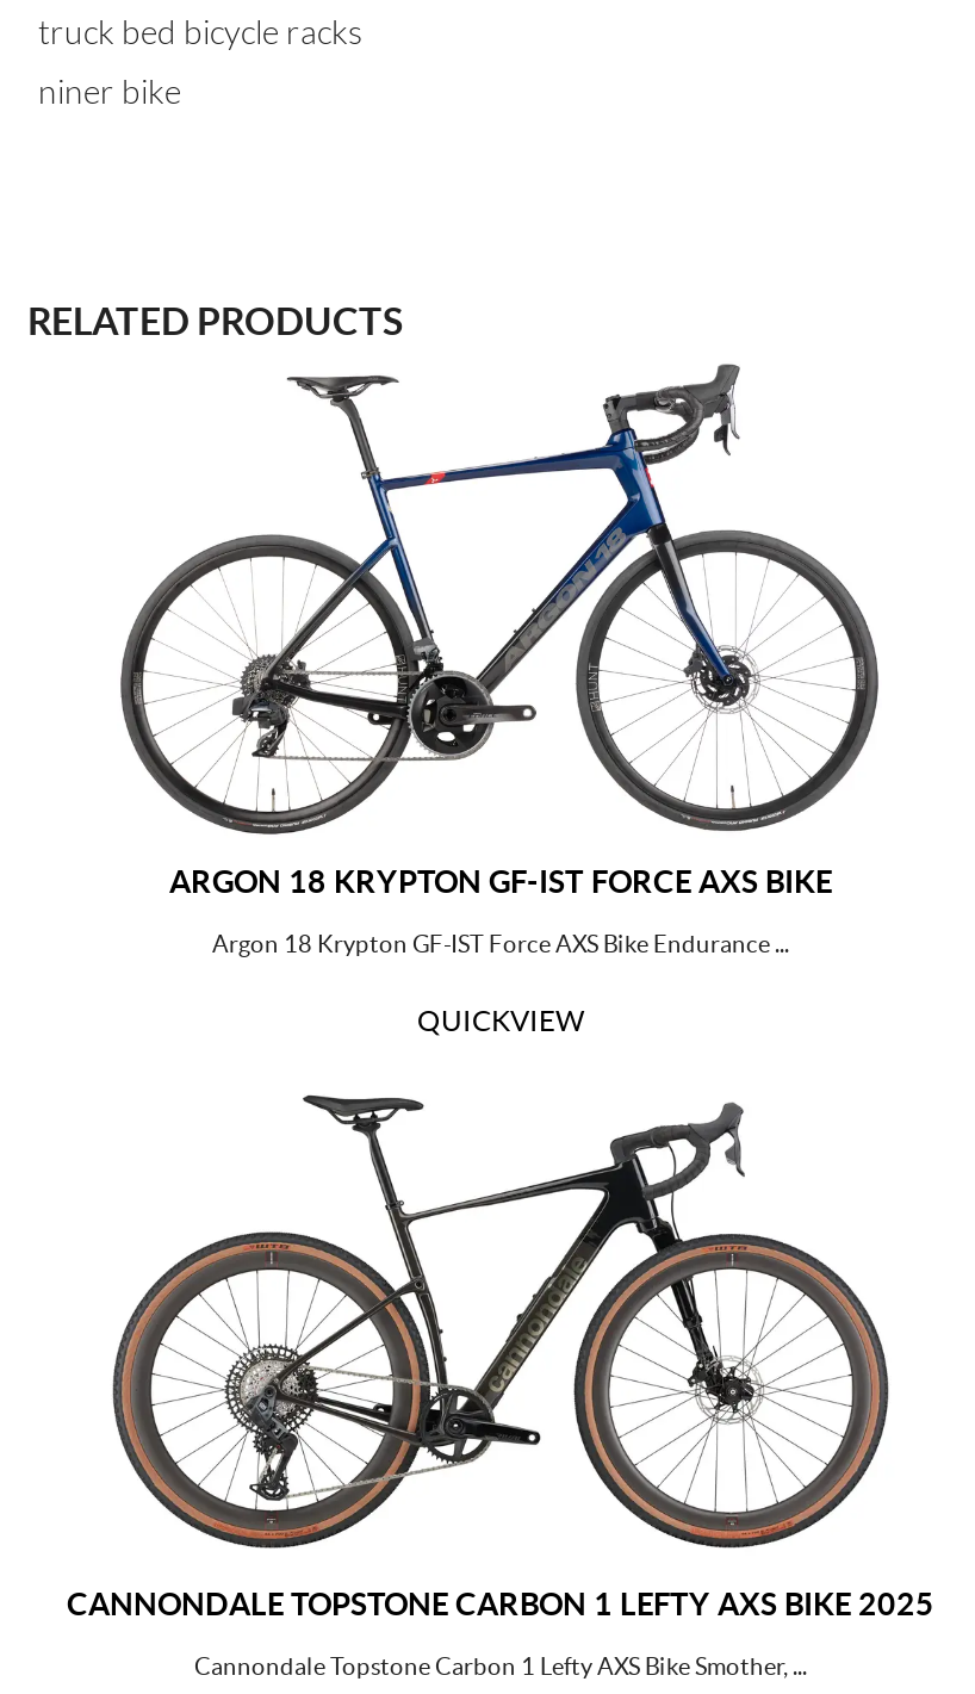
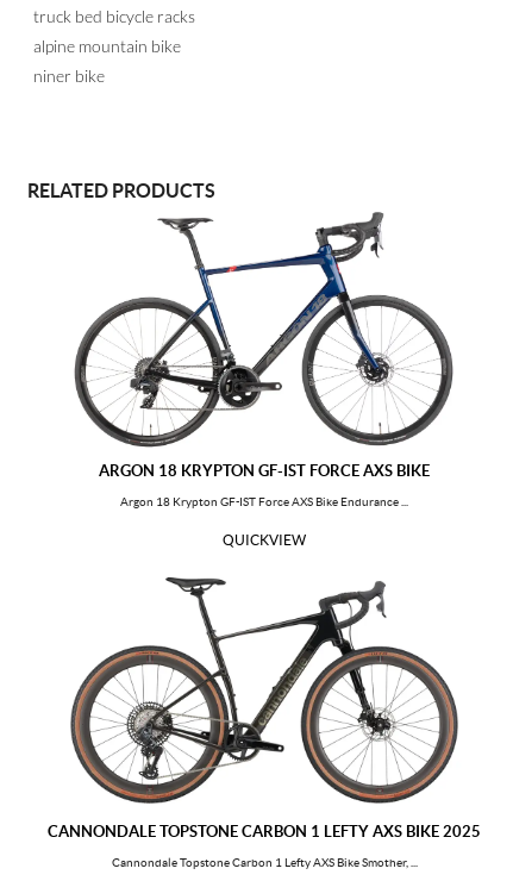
+ alpine mountain bike
